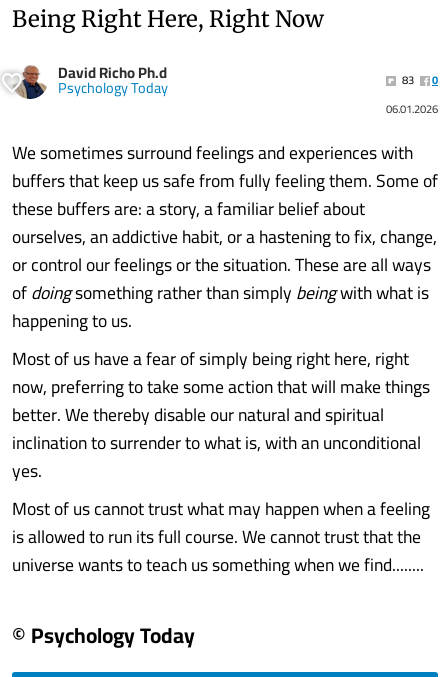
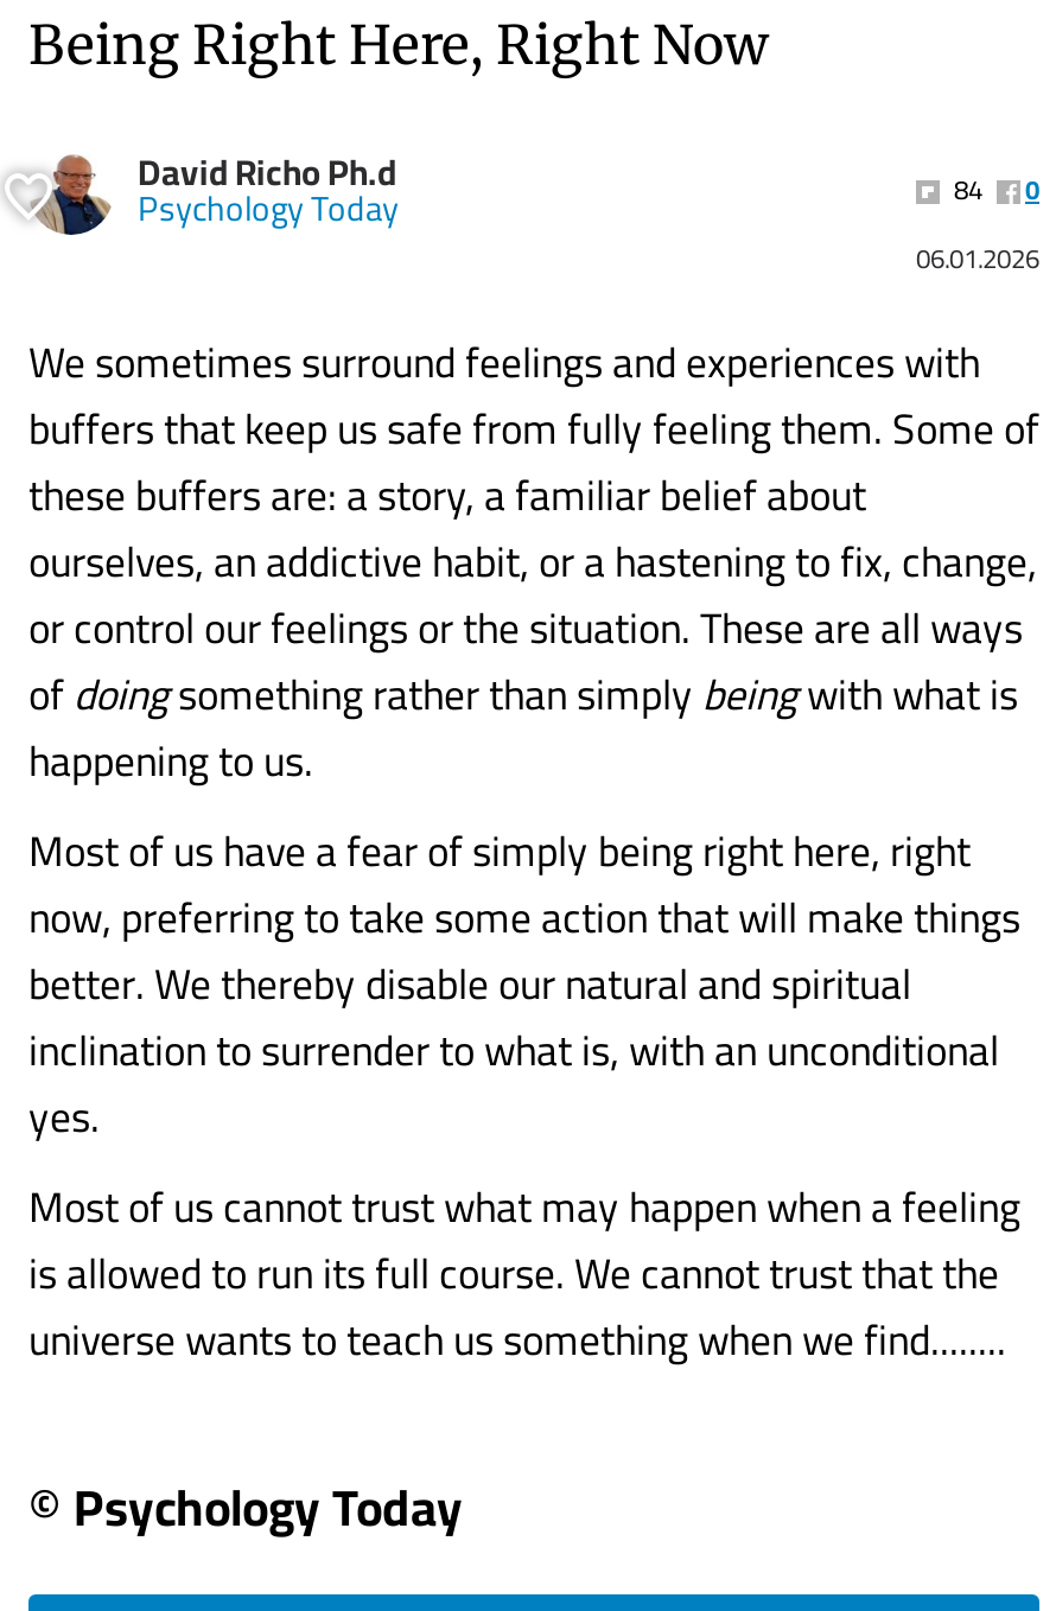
- 83 0
+ 84 0
